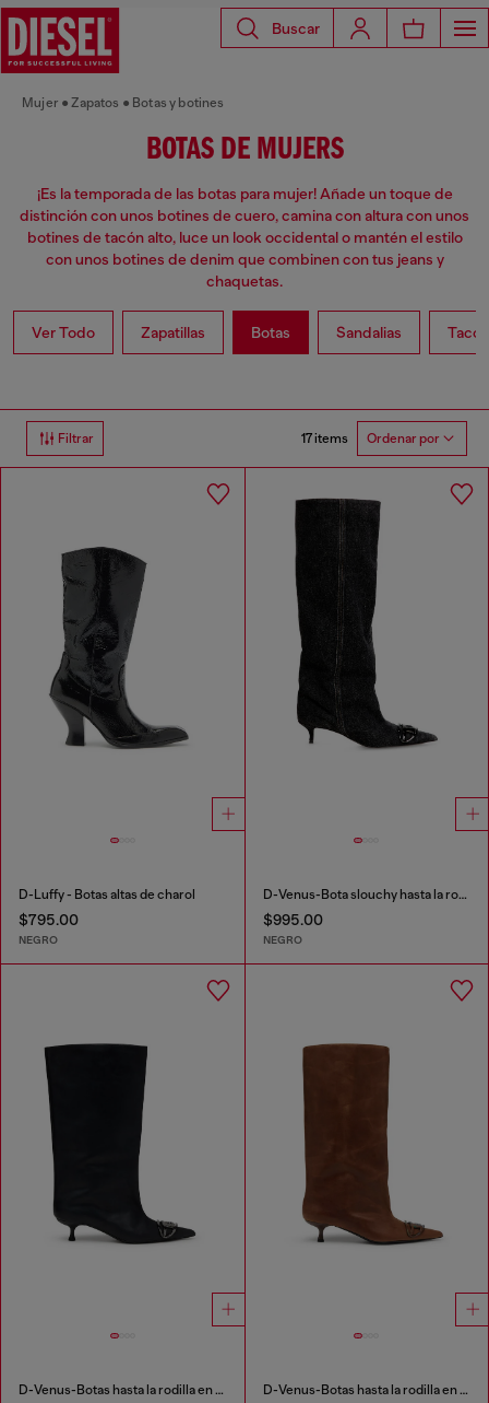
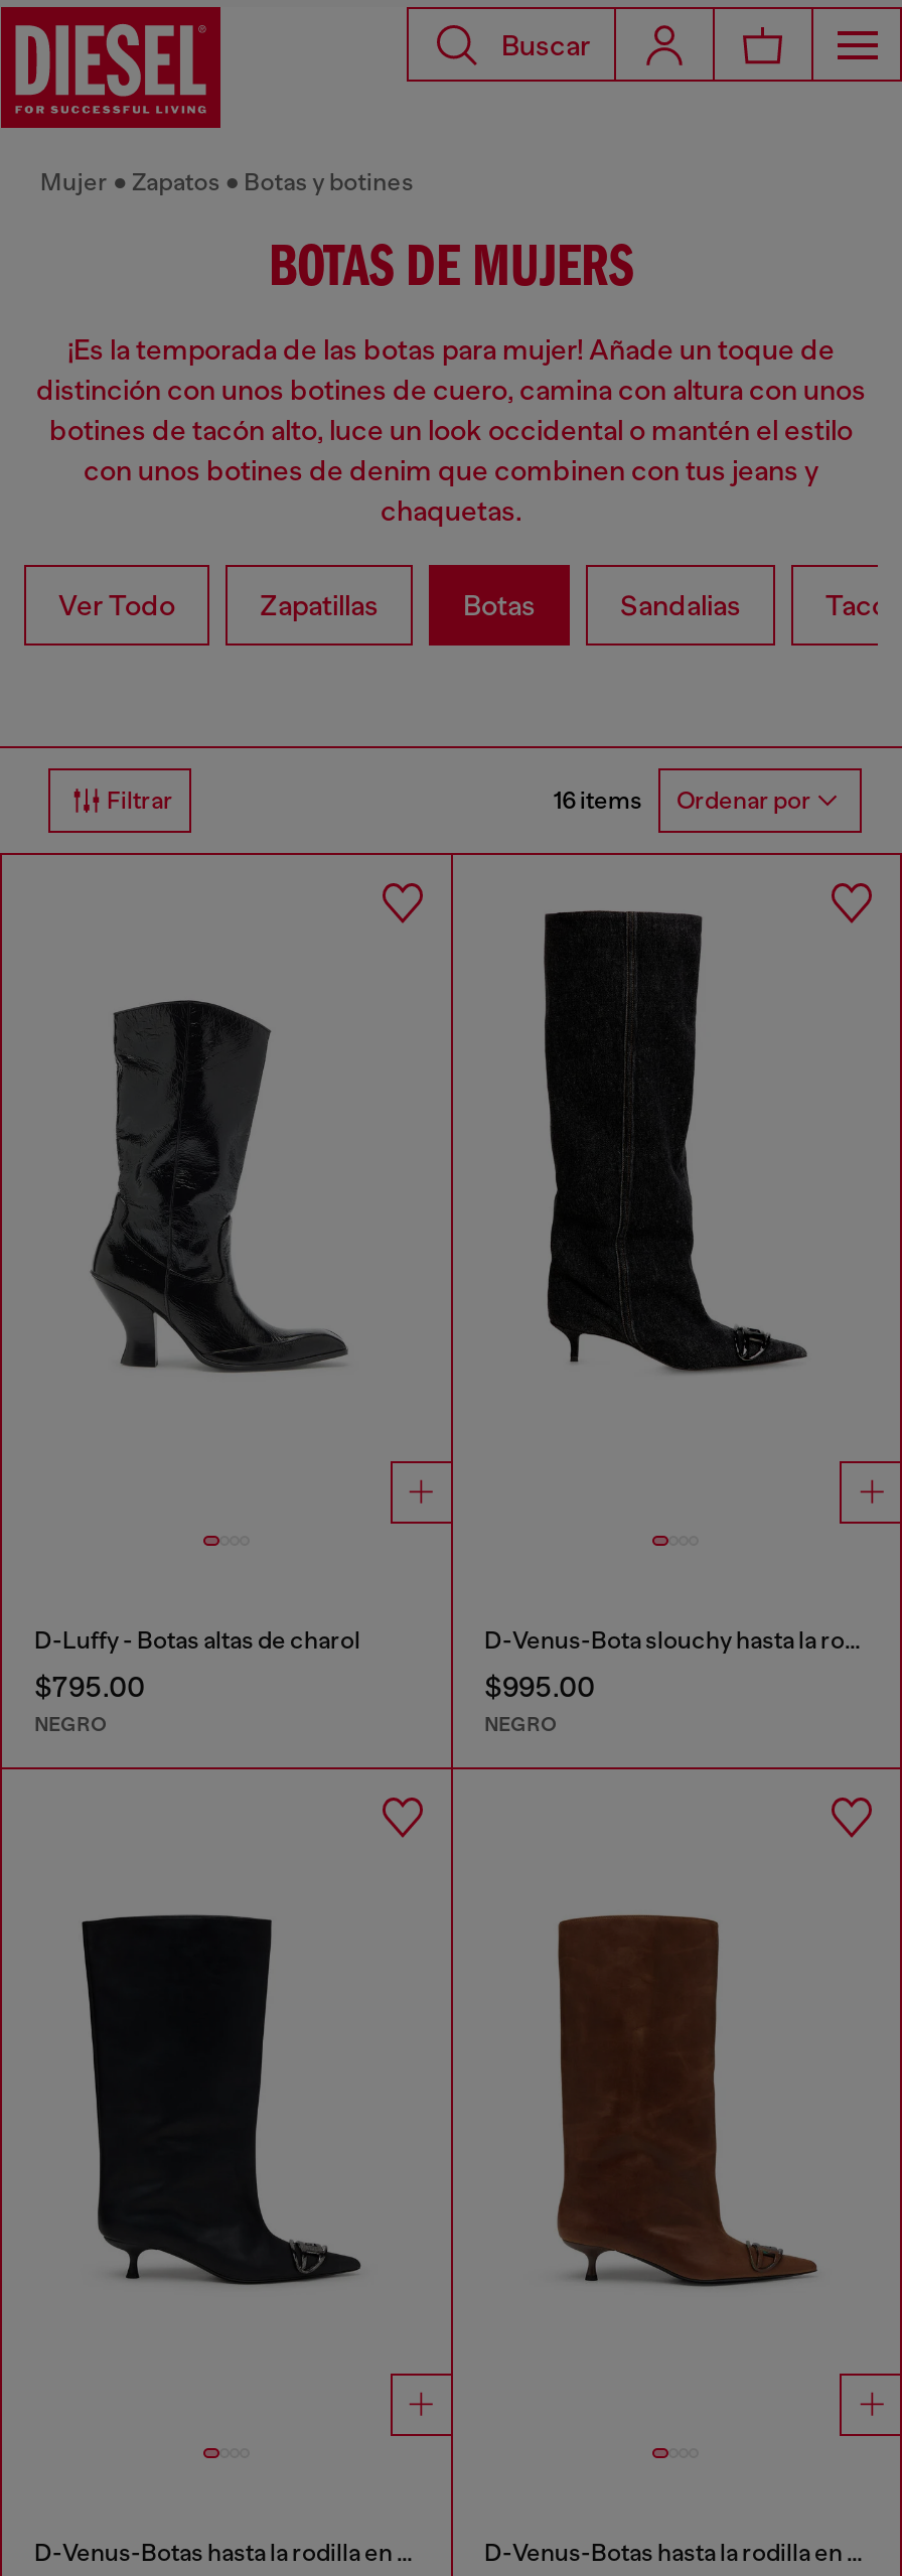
- 17 items Ordenar por
+ 16 items Ordenar por
